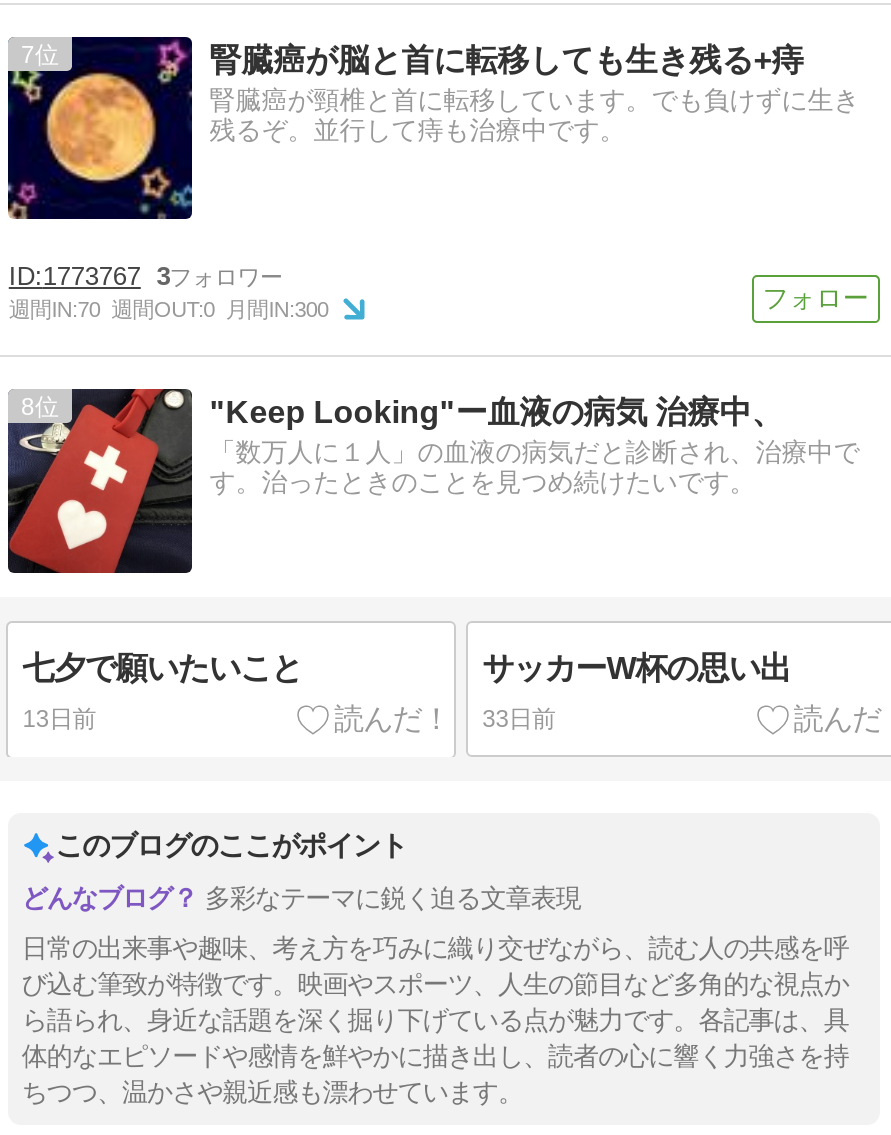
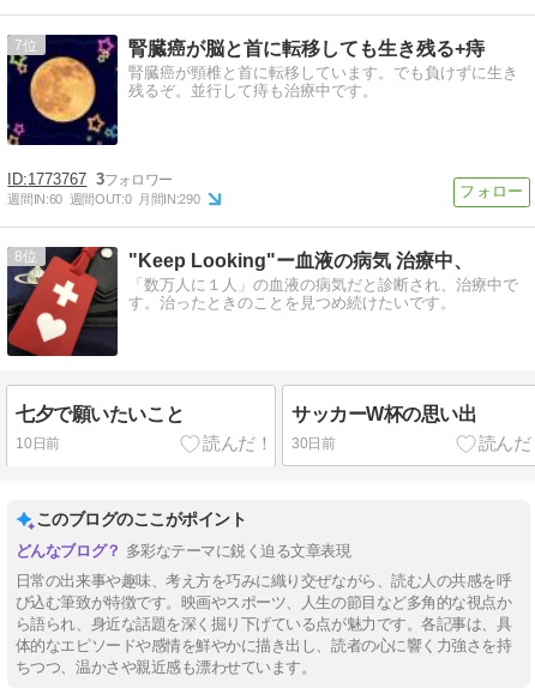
- 週間IN:70 週間OUT:0 月間IN:300
+ 週間IN:60 週間OUT:0 月間IN:290

- 13日前
+ 10日前

- 33日前
+ 30日前
